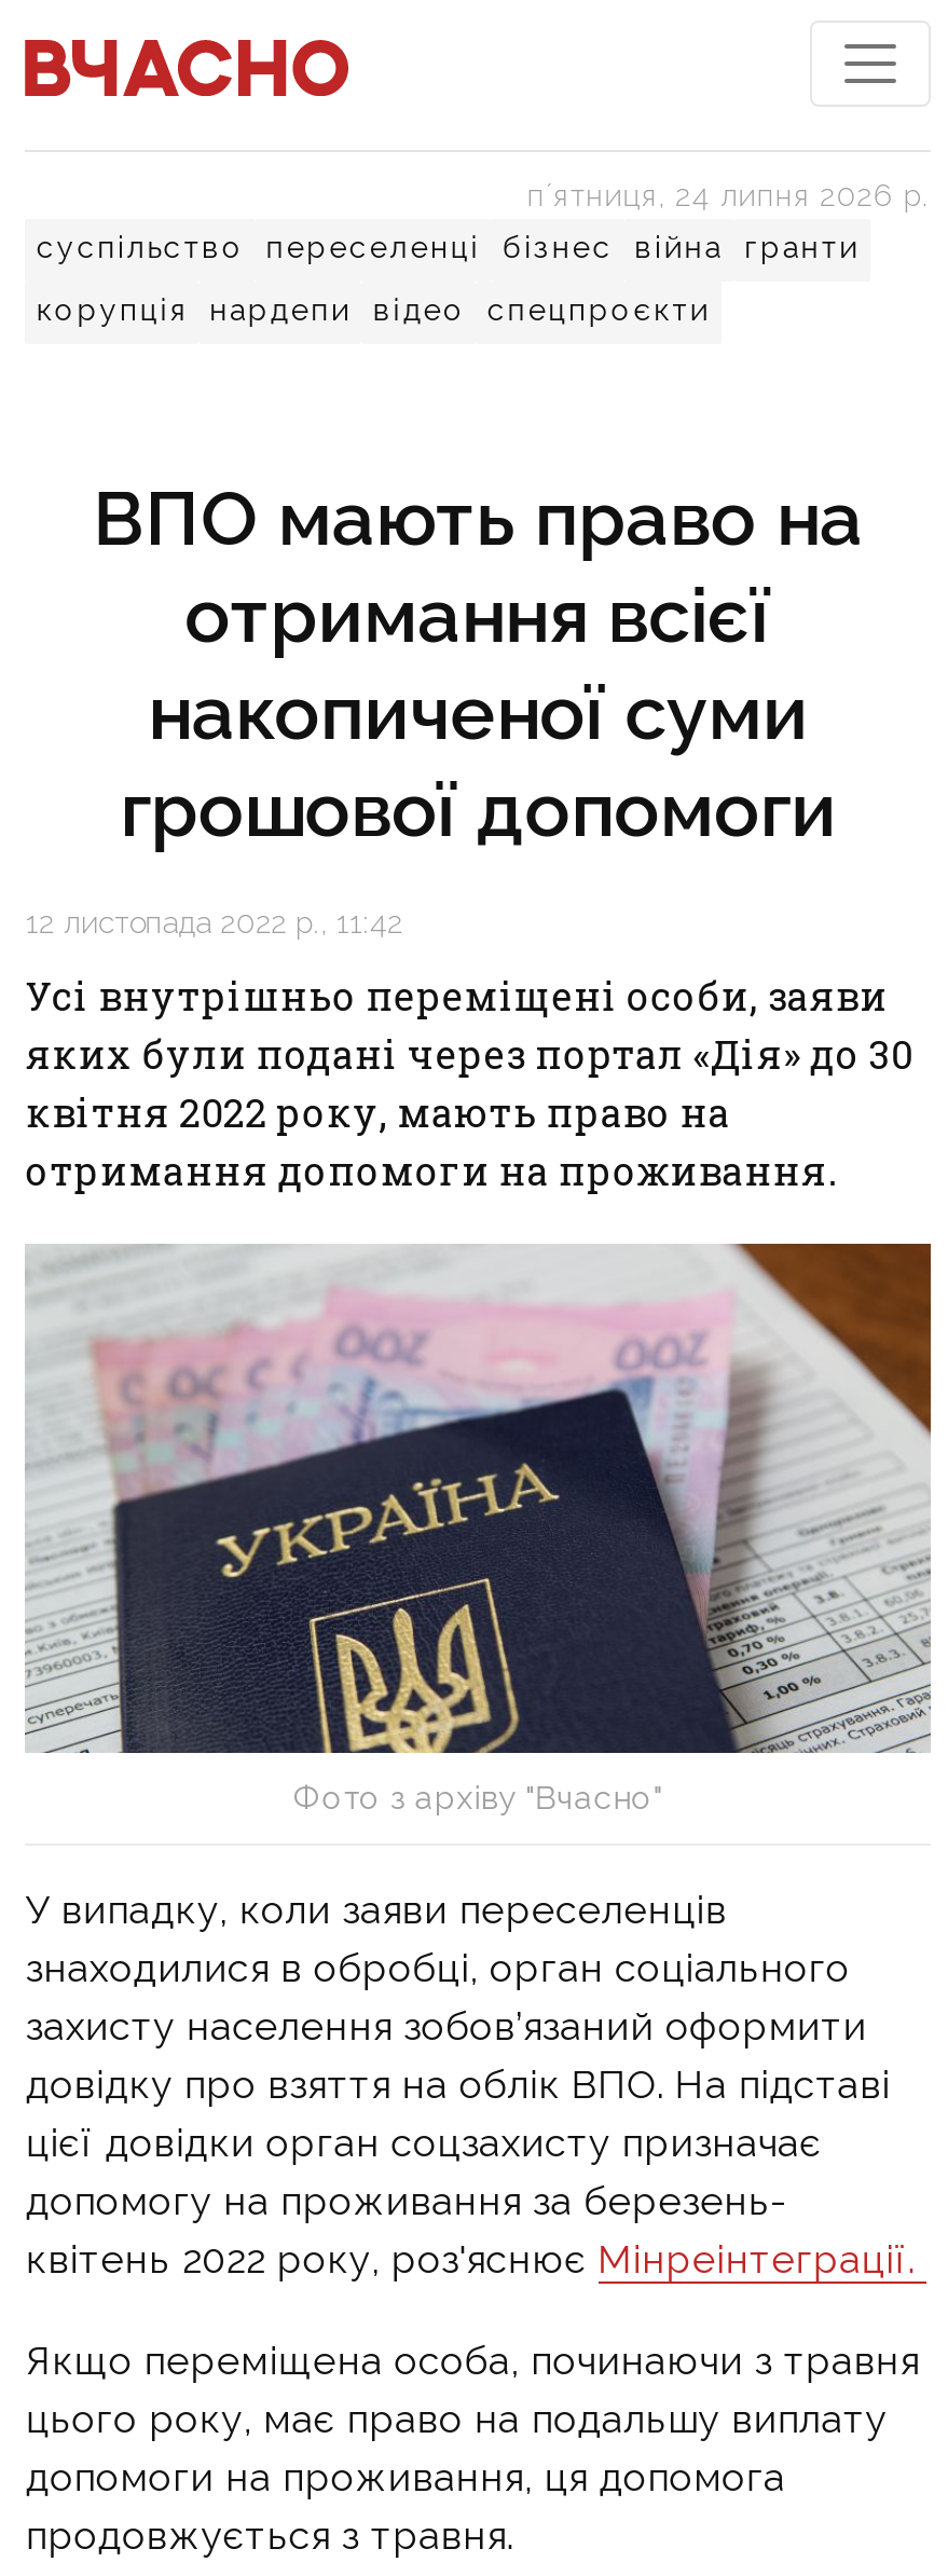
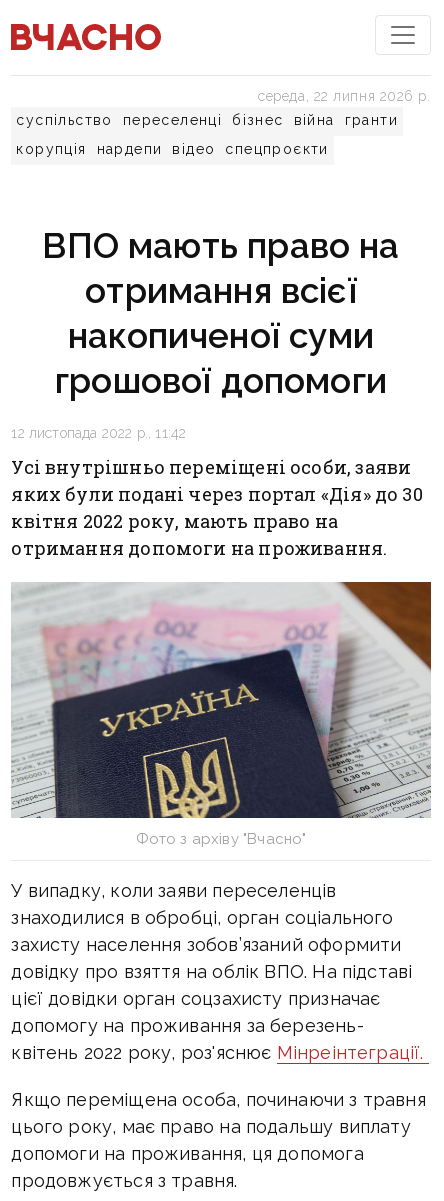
- пʼятниця, 24 липня 2026 р.
+ середа, 22 липня 2026 р.
